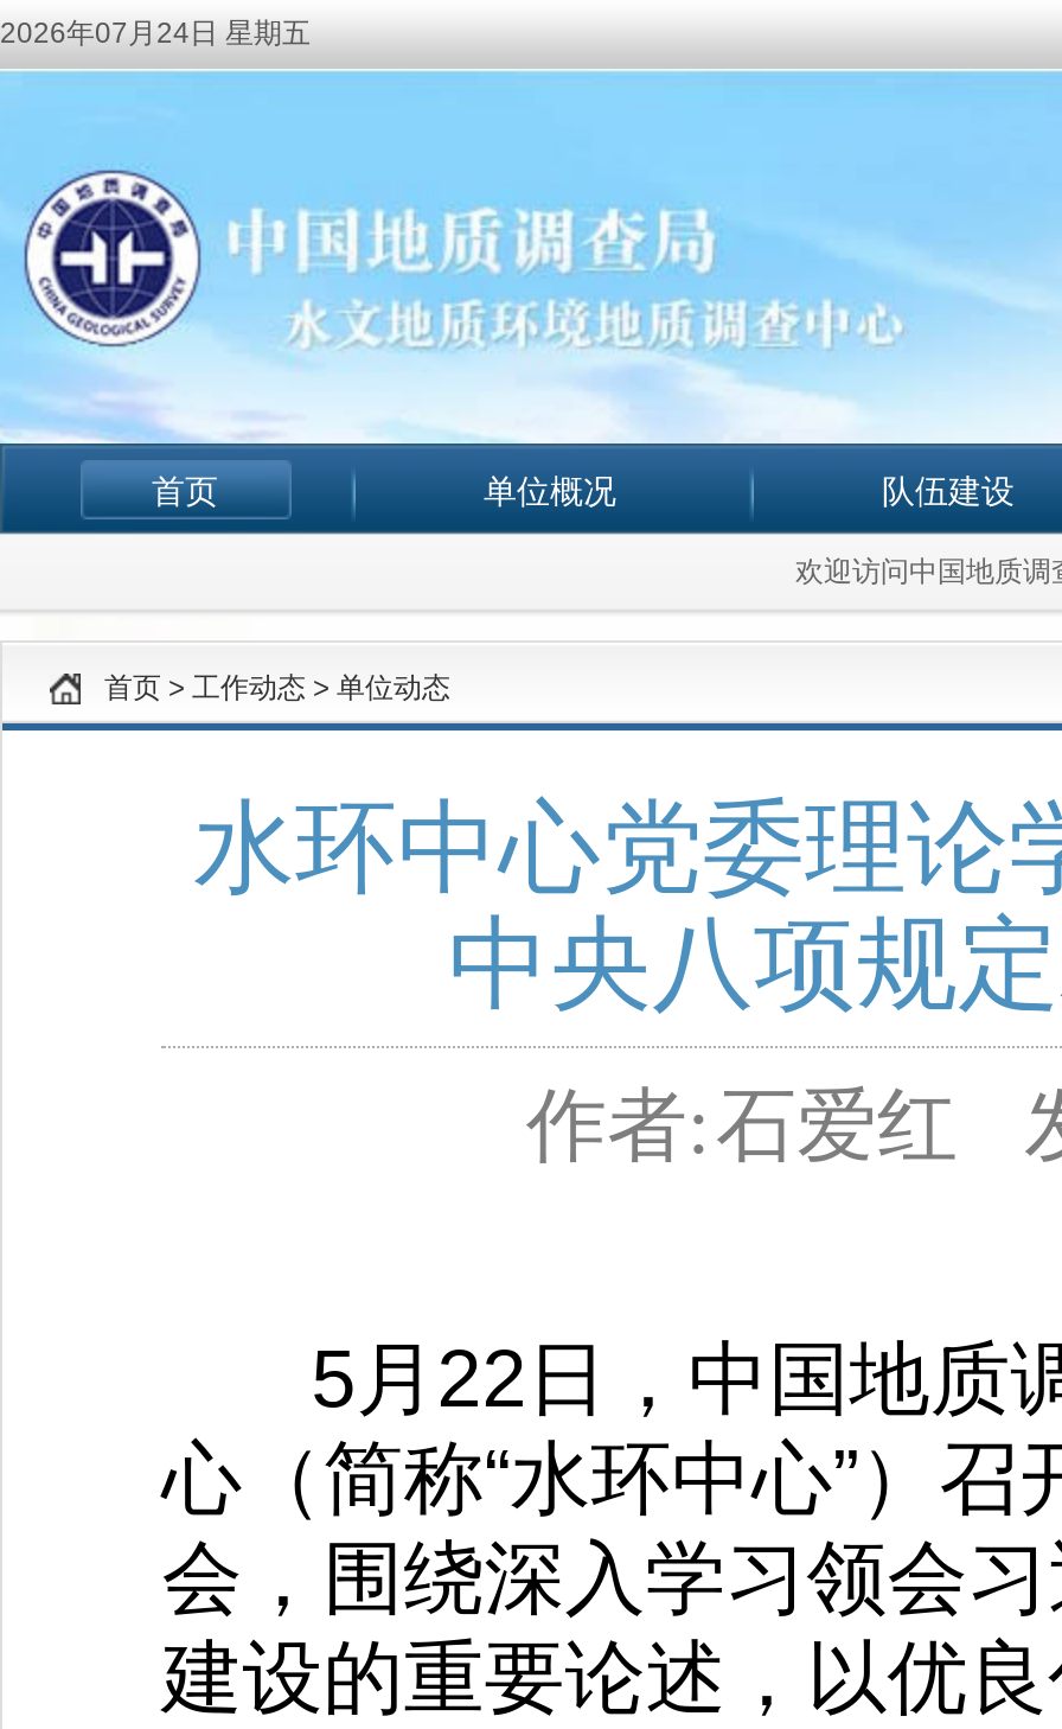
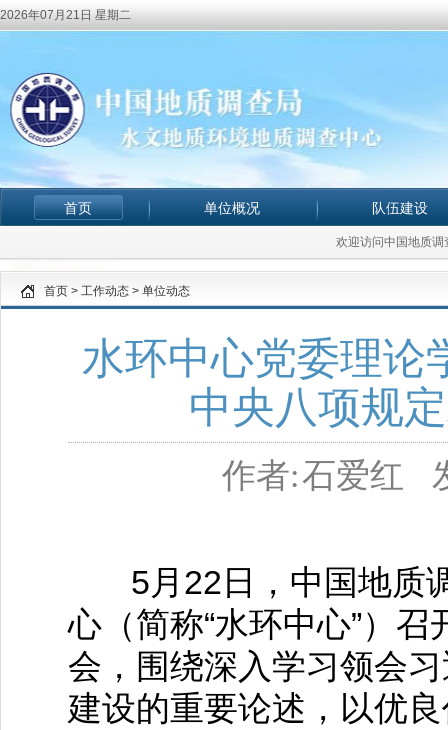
- 2026年07月24日 星期五
+ 2026年07月21日 星期二
